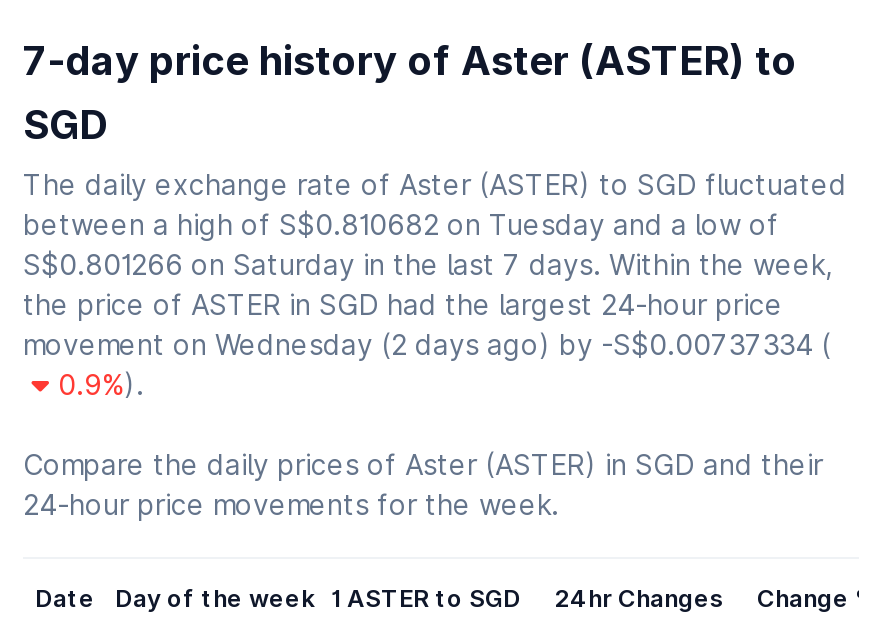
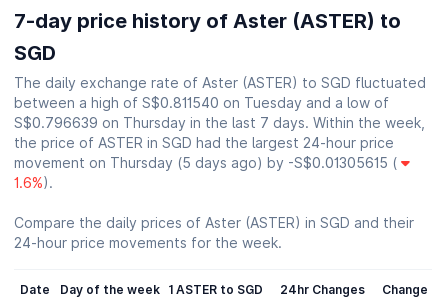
- between a high of S$0.810682 on Tuesday and a low of
+ between a high of S$0.811540 on Tuesday and a low of

- S$0.801266 on Saturday in the last 7 days. Within the week,
+ S$0.796639 on Thursday in the last 7 days. Within the week,

- movement on Wednesday (2 days ago) by -S$0.00737334 (
+ movement on Thursday (5 days ago) by -S$0.01305615 (

- 0.9%).
+ 1.6%).
